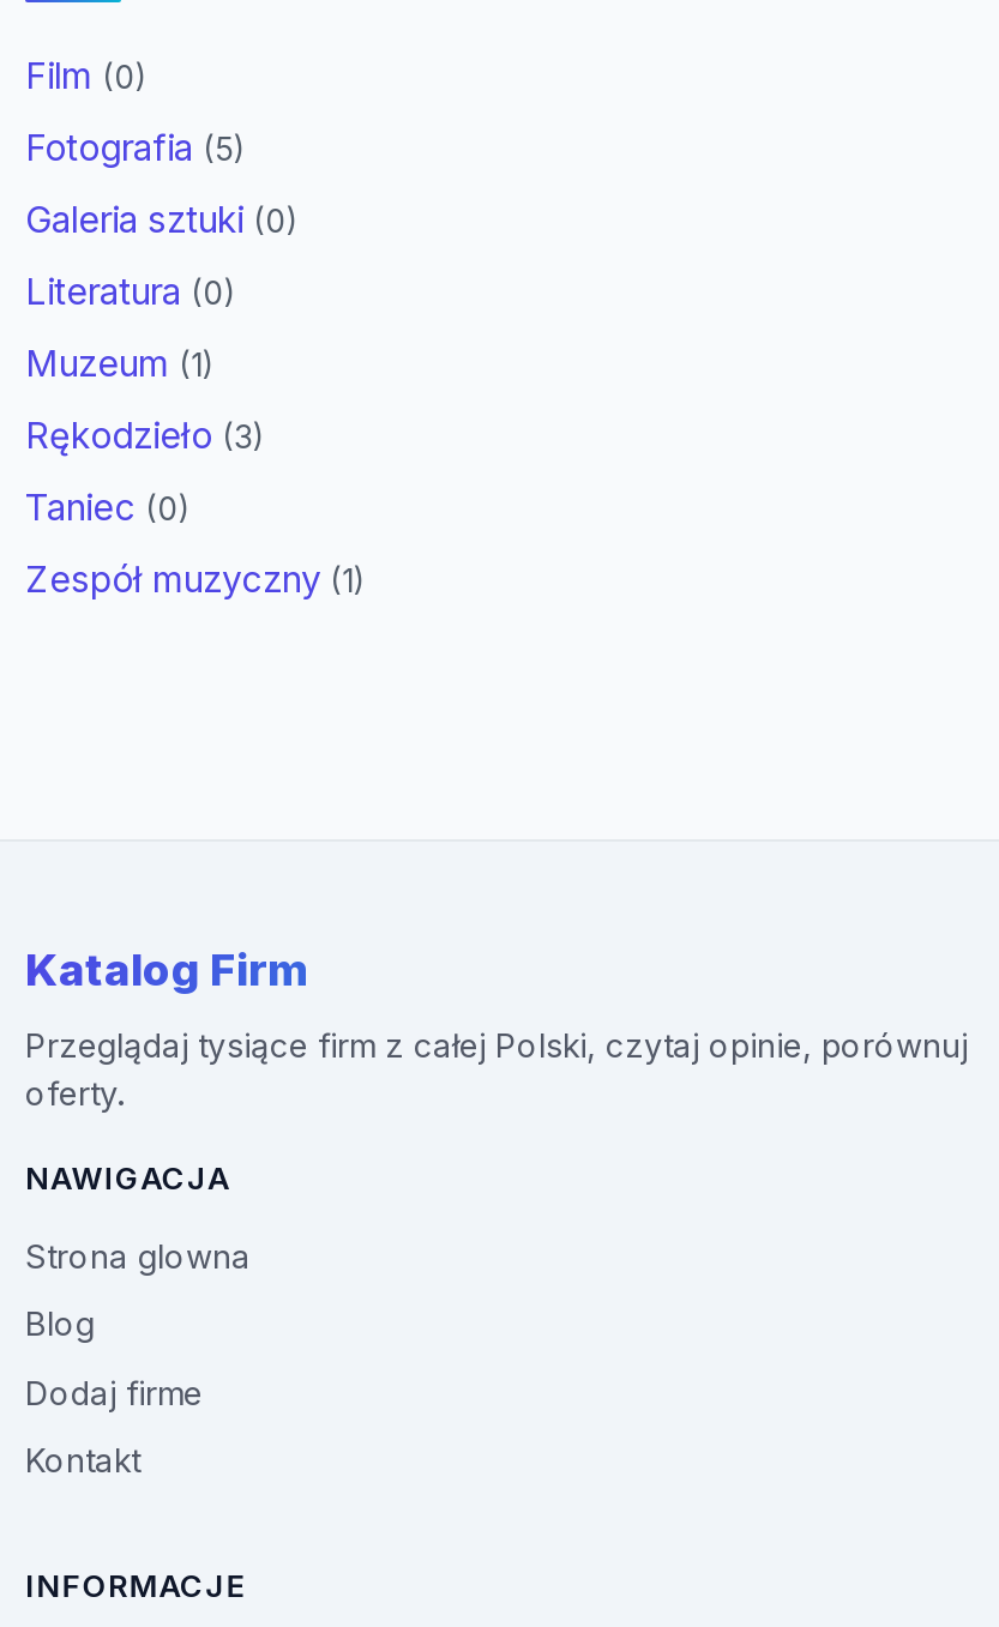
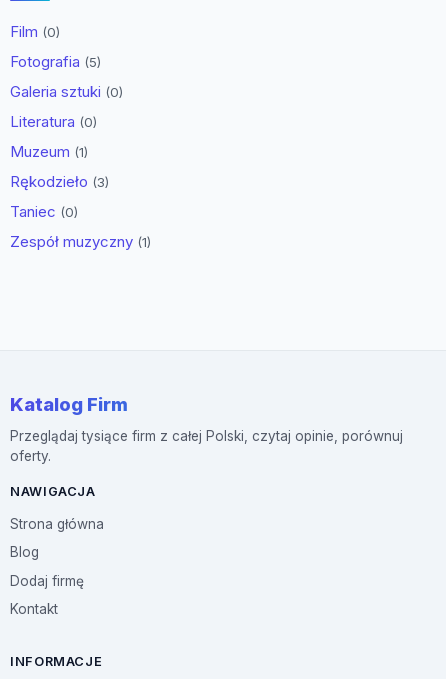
- Strona glowna
+ Strona główna

- Dodaj firme
+ Dodaj firmę
